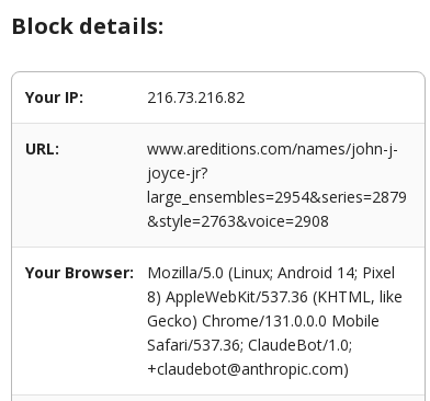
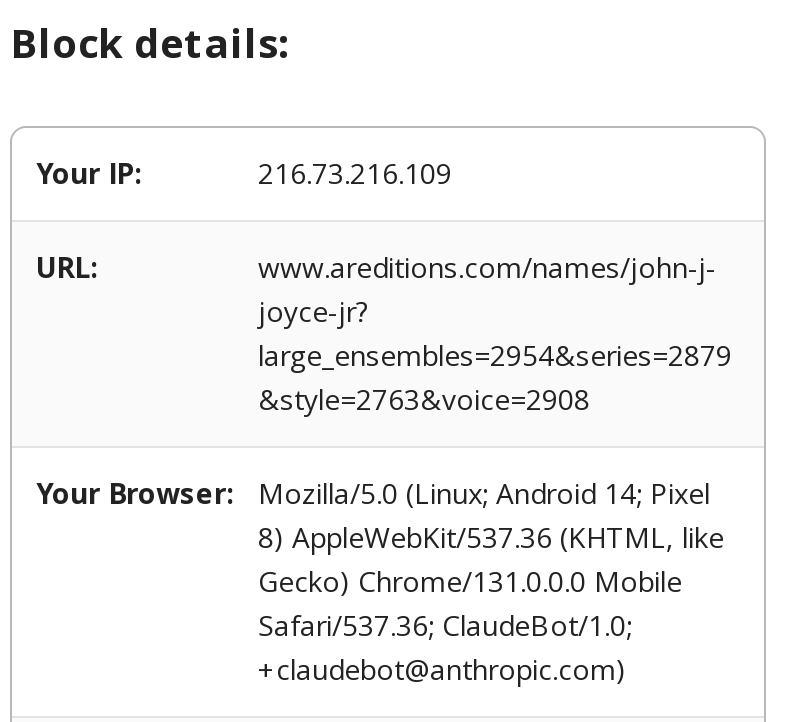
- 216.73.216.82
+ 216.73.216.109
